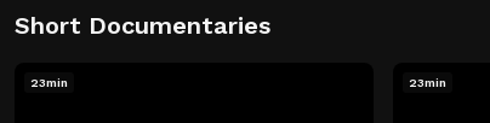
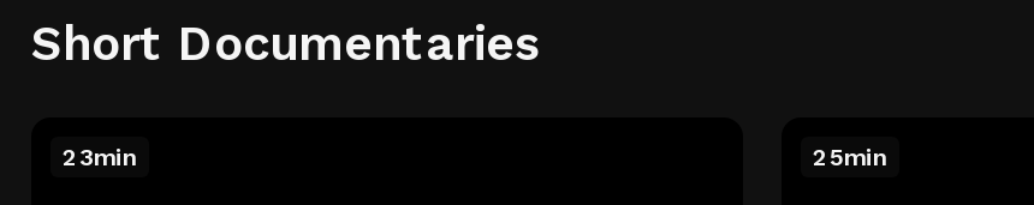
- 23min
+ 25min
